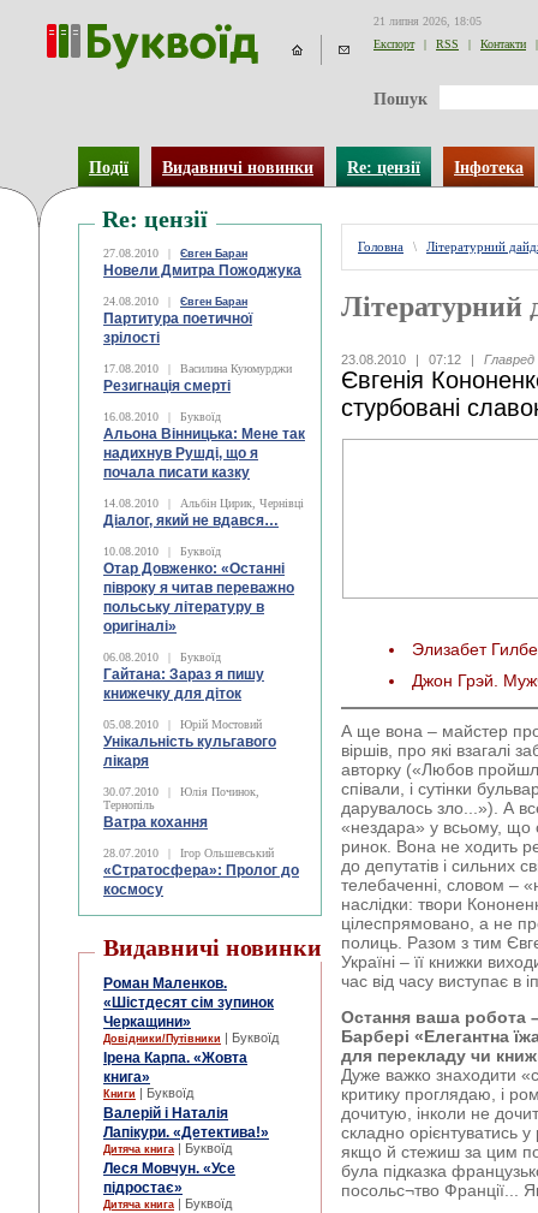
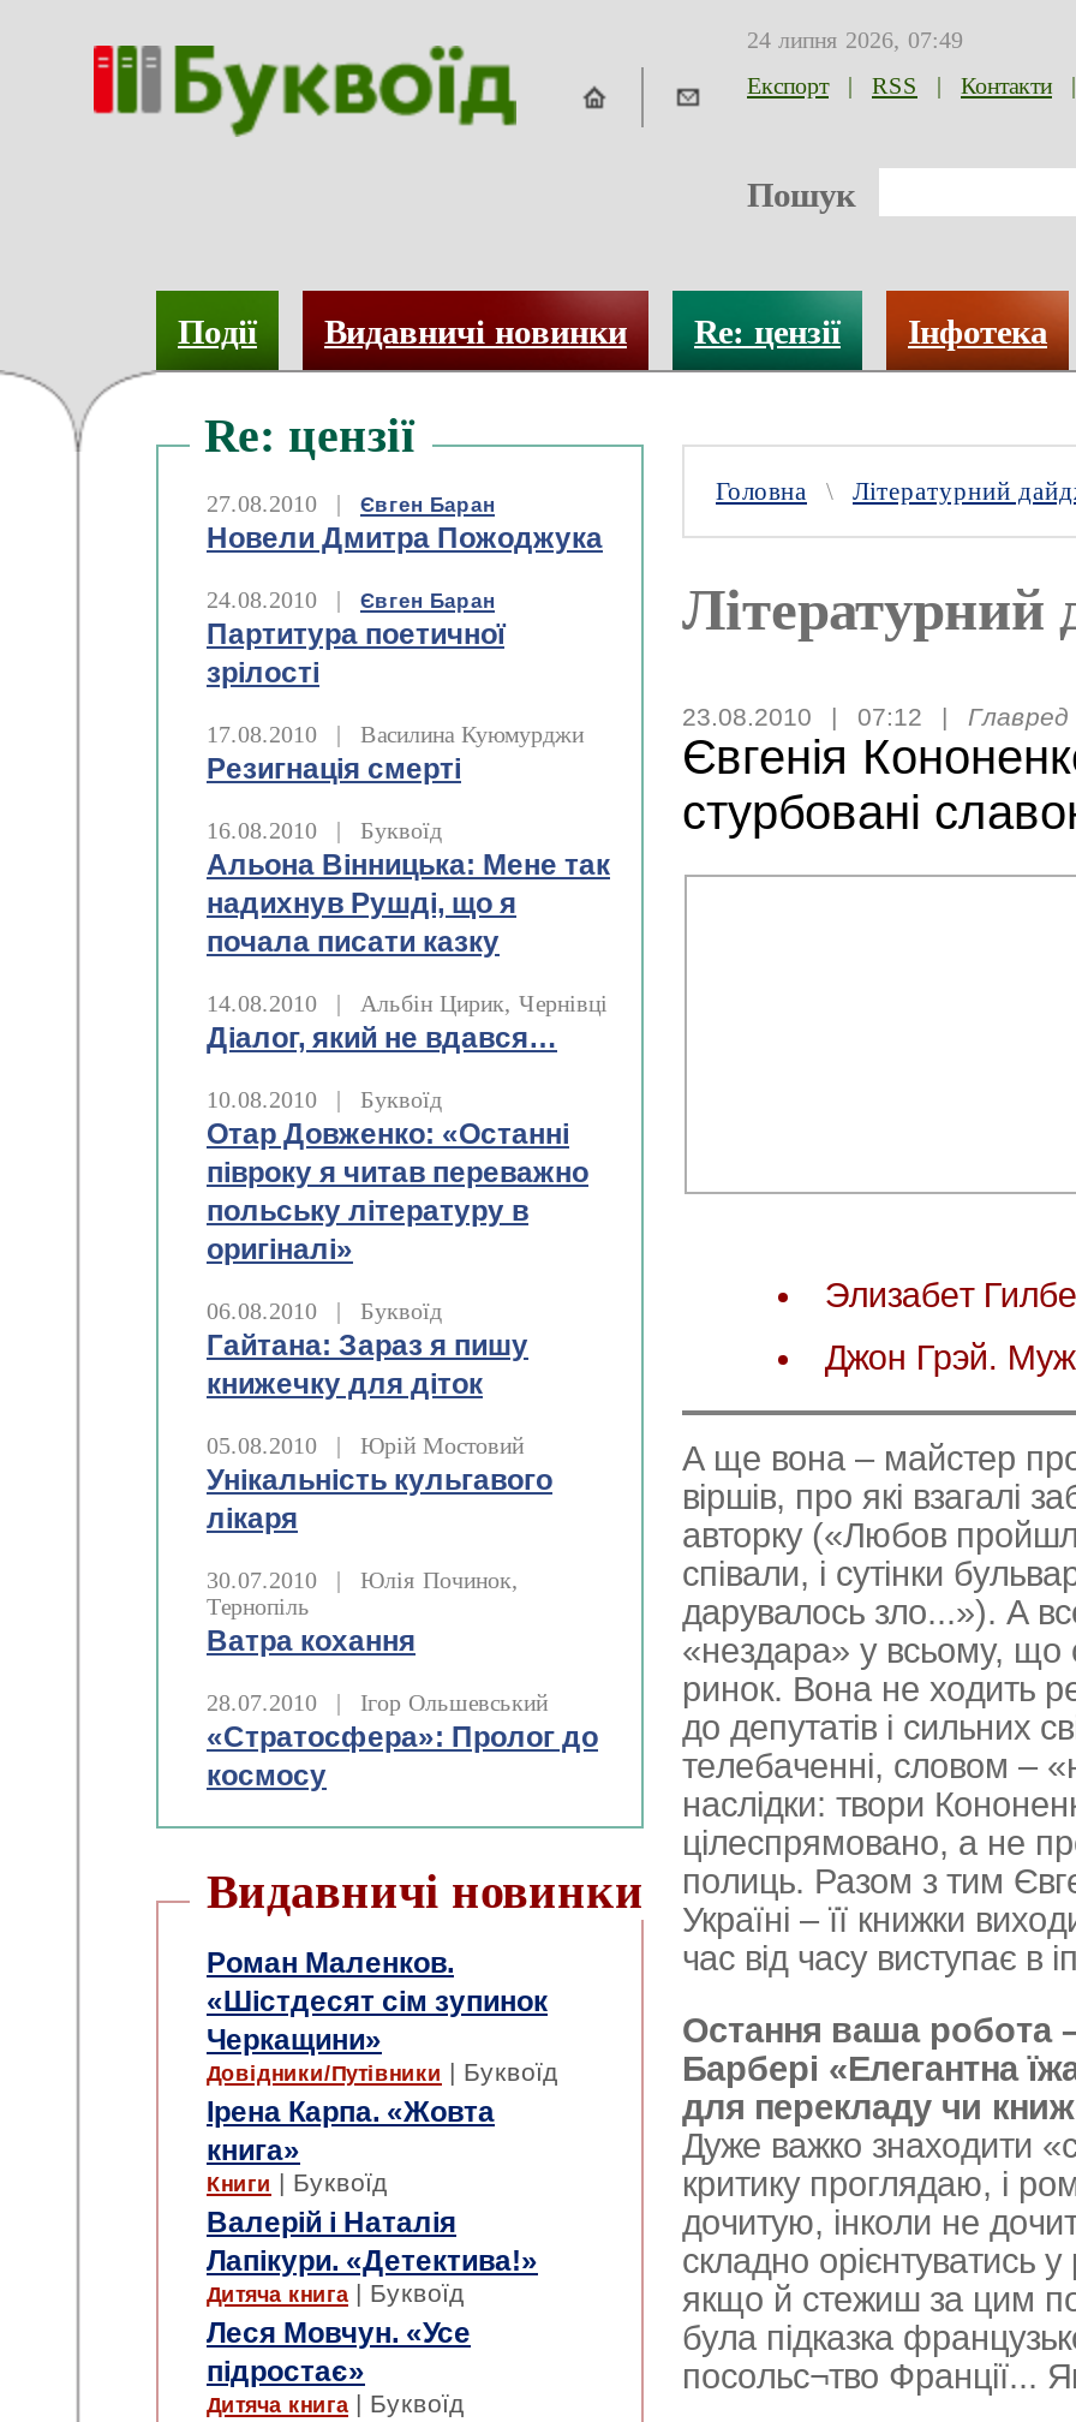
- 21 липня 2026, 18:05
+ 24 липня 2026, 07:49
